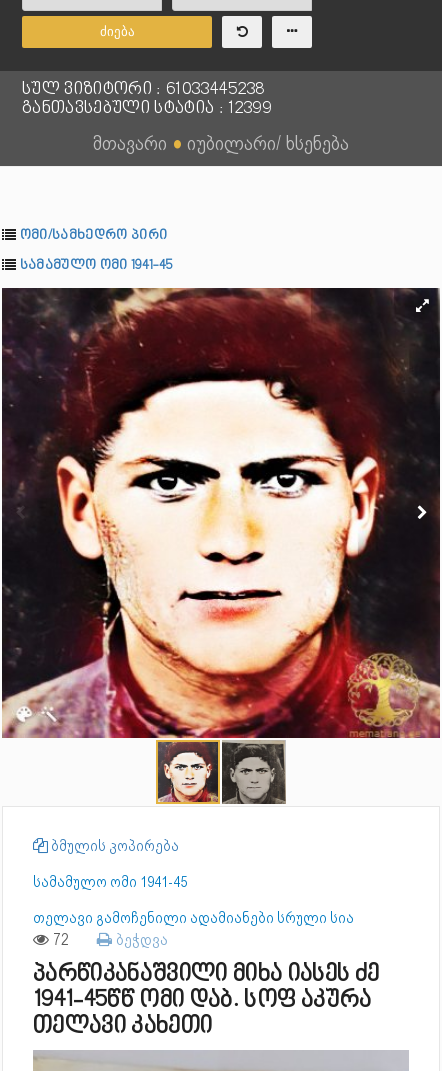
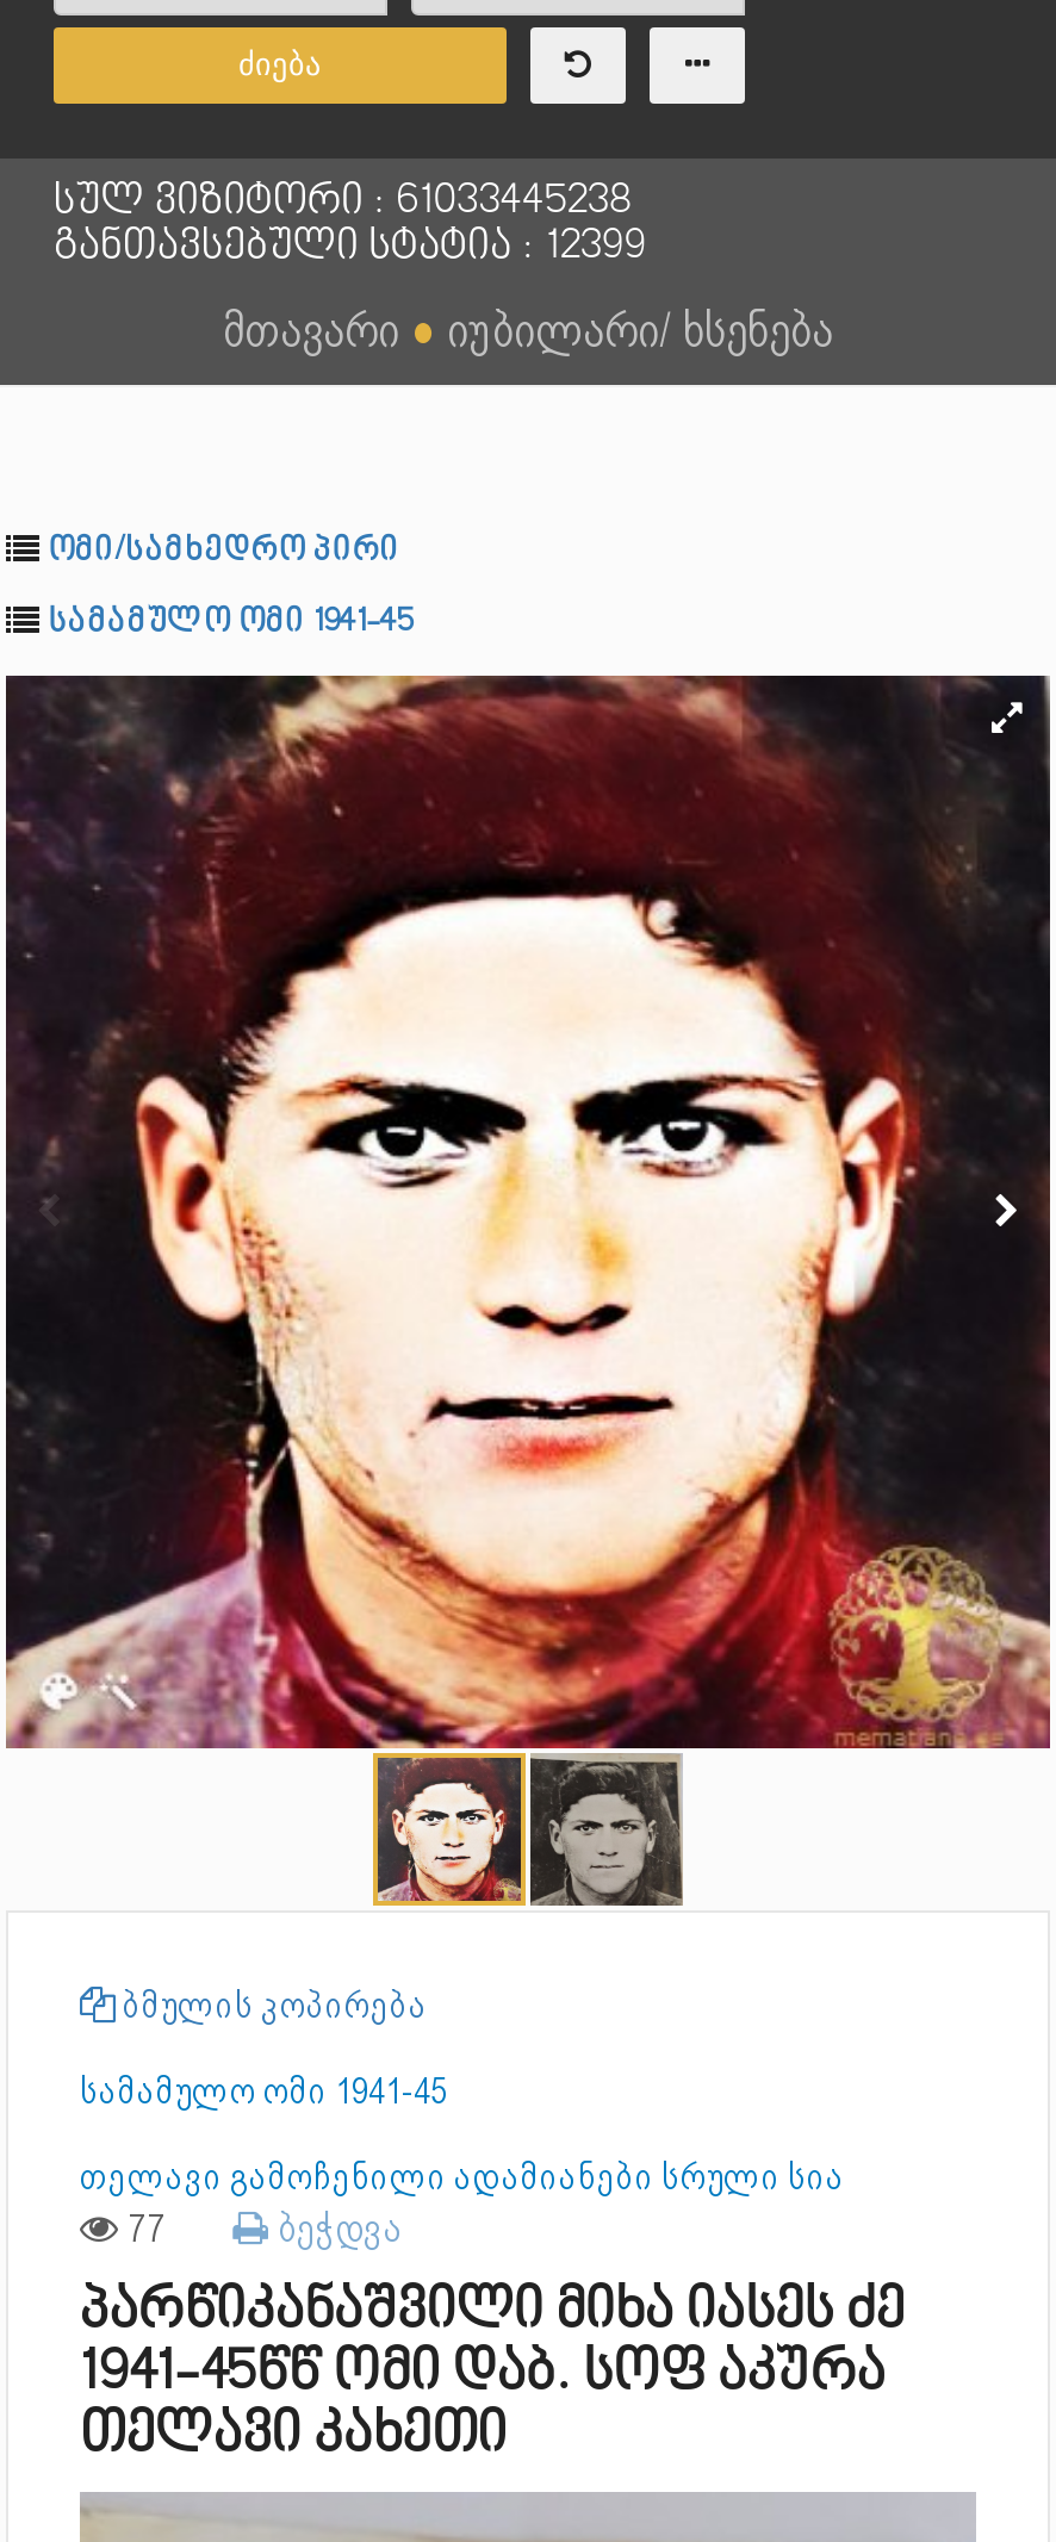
- 72 ბეჭდვა
+ 77 ბეჭდვა
